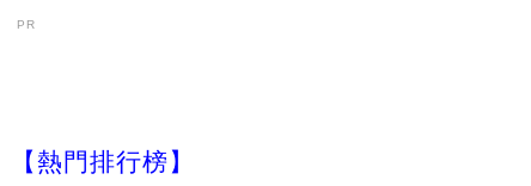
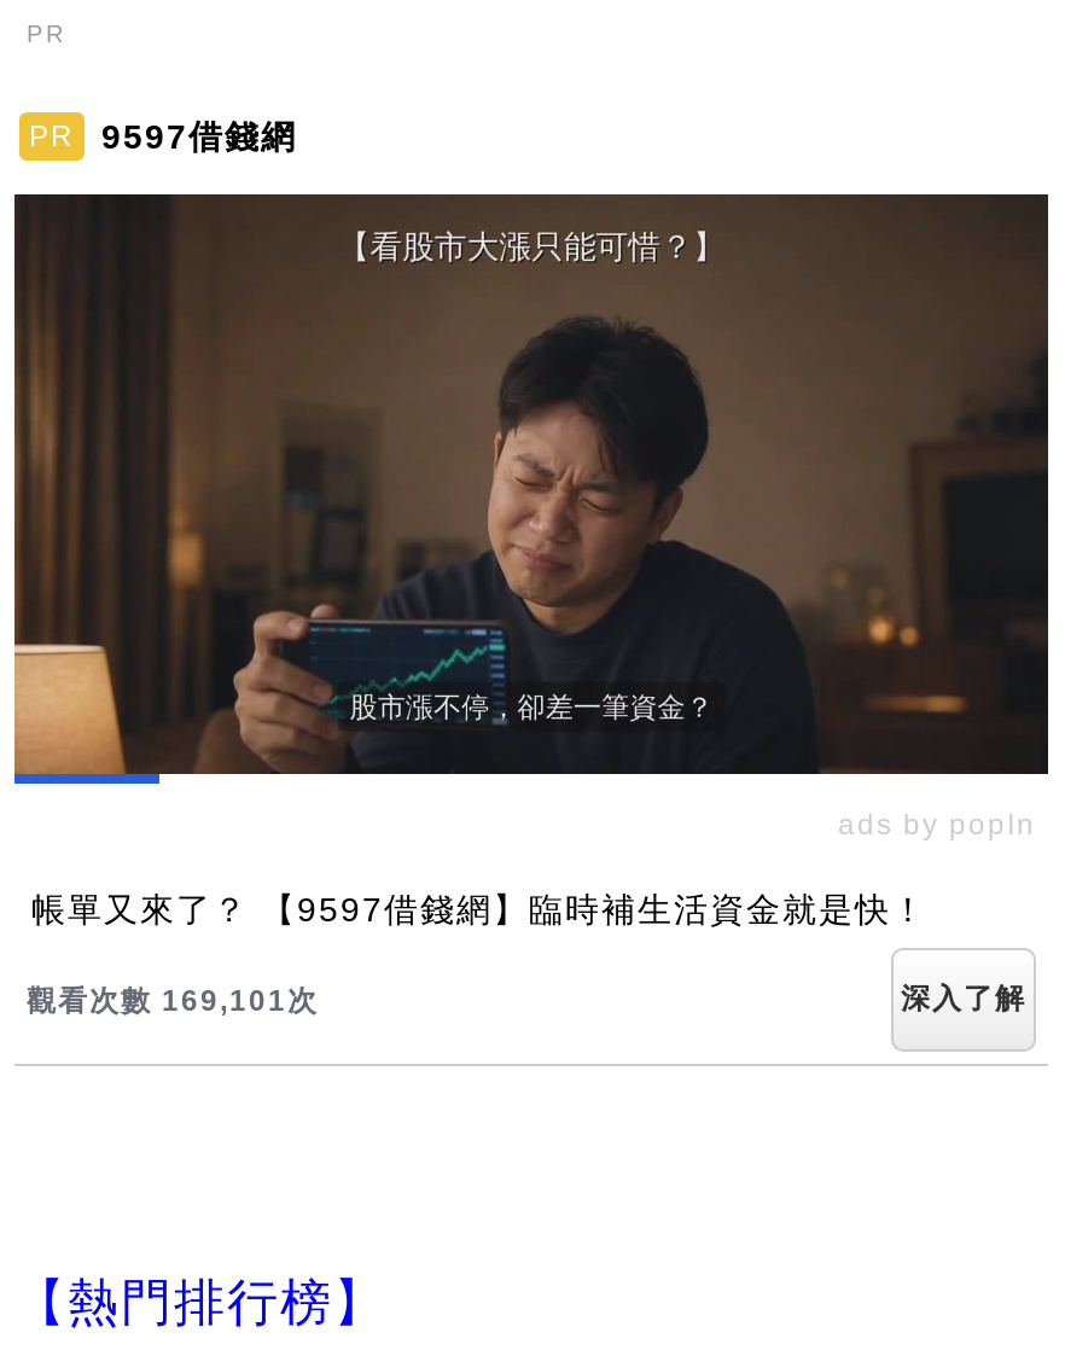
+ [image]
+ ads by popIn
+ 帳單又來了？ 【9597借錢網】臨時補生活資金就是快！
+ 觀看次數 169,101次
+ 深入了解

+ PR
+ 9597借錢網
